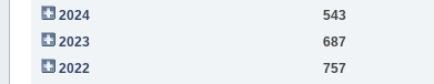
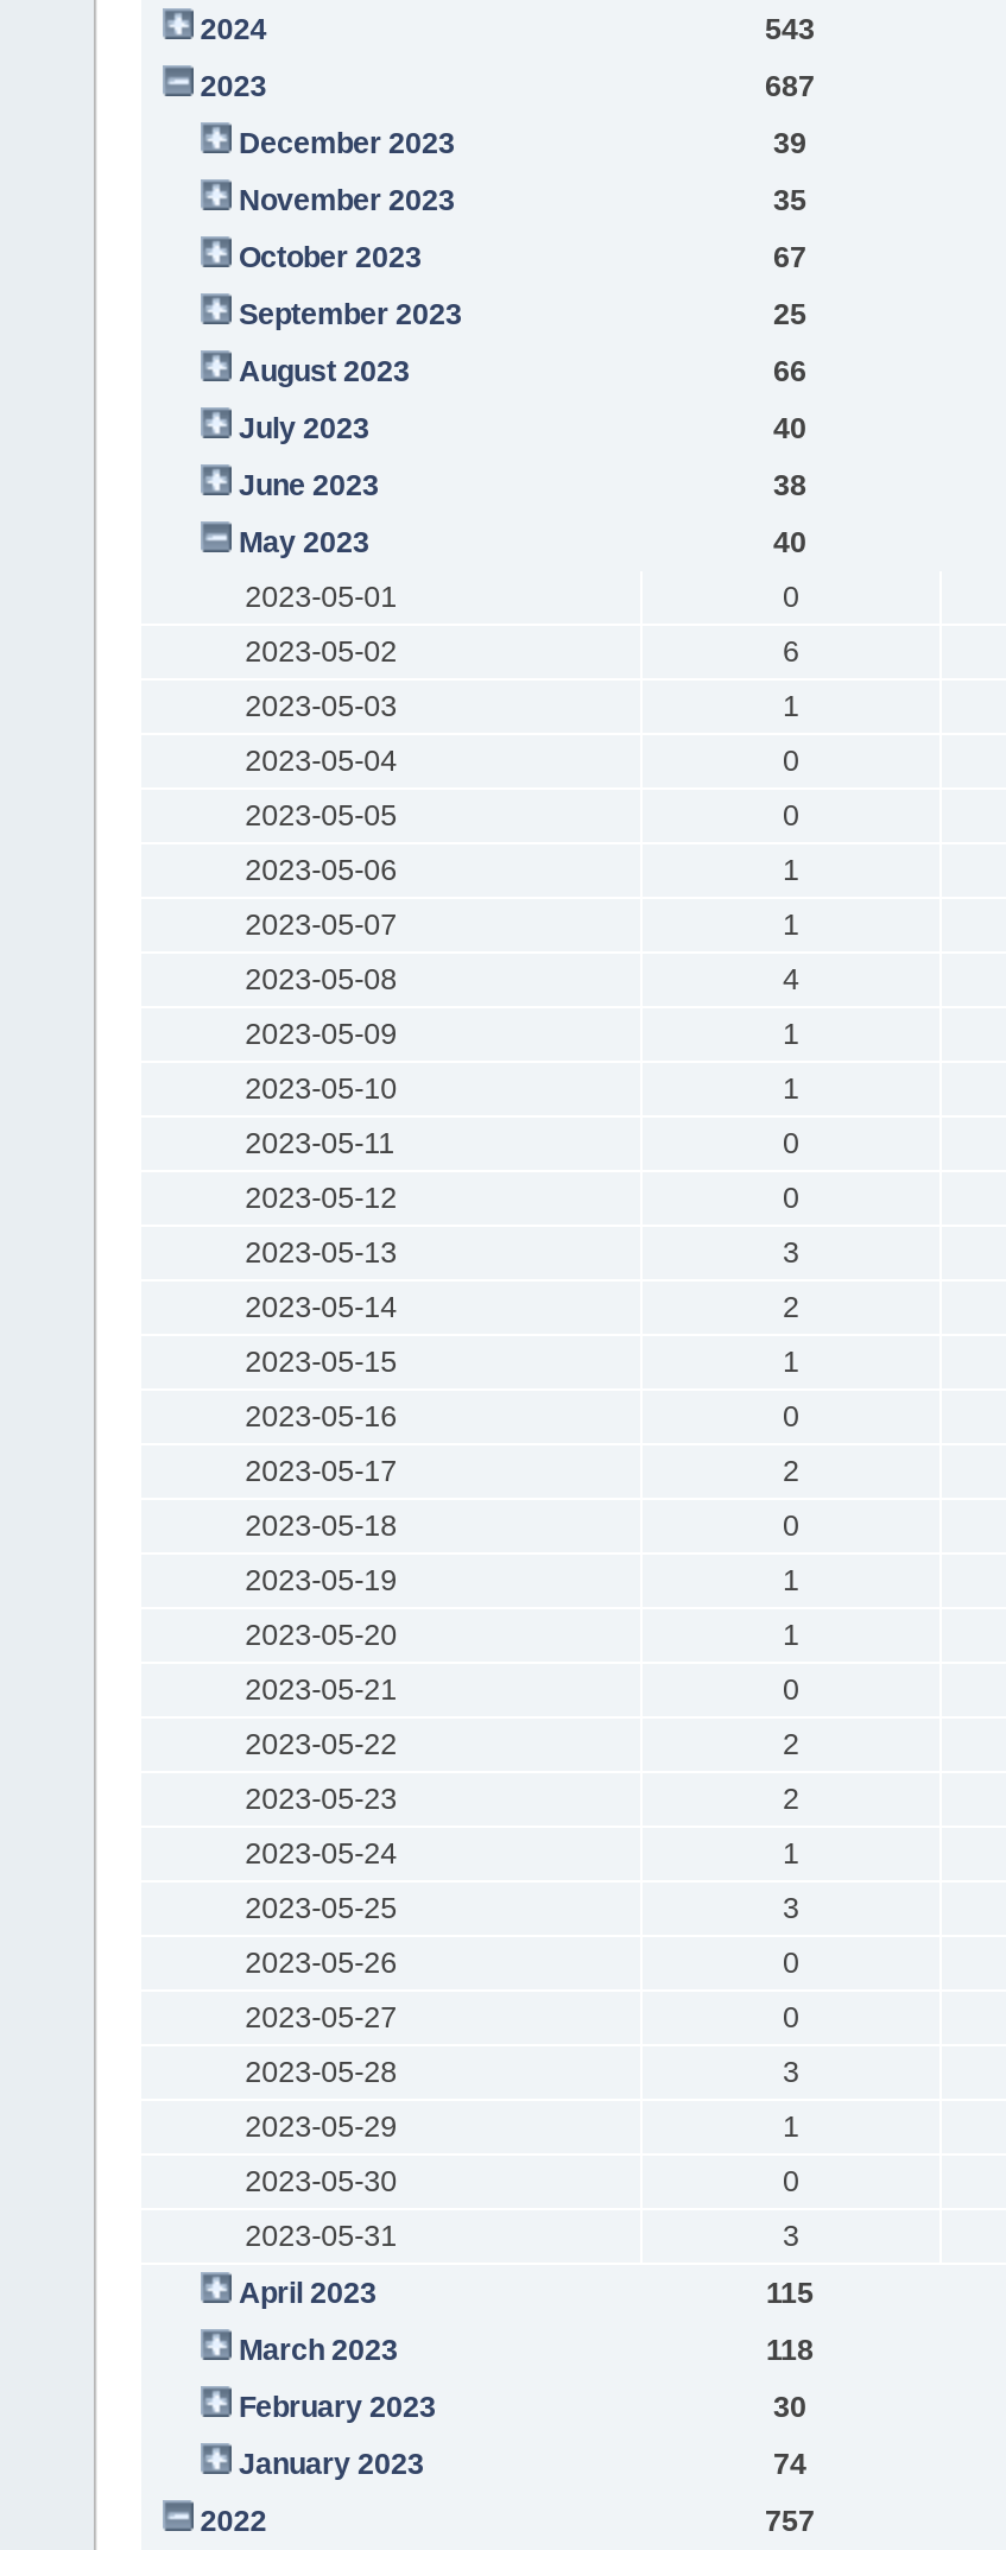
+ December 2023
+ 39
+ November 2023
+ 35
+ October 2023
+ 67
+ September 2023
+ 25
+ August 2023
+ 66
+ July 2023
+ 40
+ June 2023
+ 38
+ May 2023
+ 40
+ 2023-05-01
+ 0
+ 2023-05-02
+ 6
+ 2023-05-03
+ 1
+ 2023-05-04
+ 0
+ 2023-05-05
+ 0
+ 2023-05-06
+ 1
+ 2023-05-07
+ 1
+ 2023-05-08
+ 4
+ 2023-05-09
+ 1
+ 2023-05-10
+ 1
+ 2023-05-11
+ 0
+ 2023-05-12
+ 0
+ 2023-05-13
+ 3
+ 2023-05-14
+ 2
+ 2023-05-15
+ 1
+ 2023-05-16
+ 0
+ 2023-05-17
+ 2
+ 2023-05-18
+ 0
+ 2023-05-19
+ 1
+ 2023-05-20
+ 1
+ 2023-05-21
+ 0
+ 2023-05-22
+ 2
+ 2023-05-23
+ 2
+ 2023-05-24
+ 1
+ 2023-05-25
+ 3
+ 2023-05-26
+ 0
+ 2023-05-27
+ 0
+ 2023-05-28
+ 3
+ 2023-05-29
+ 1
+ 2023-05-30
+ 0
+ 2023-05-31
+ 3
+ April 2023
+ 115
+ March 2023
+ 118
+ February 2023
+ 30
+ January 2023
+ 74
